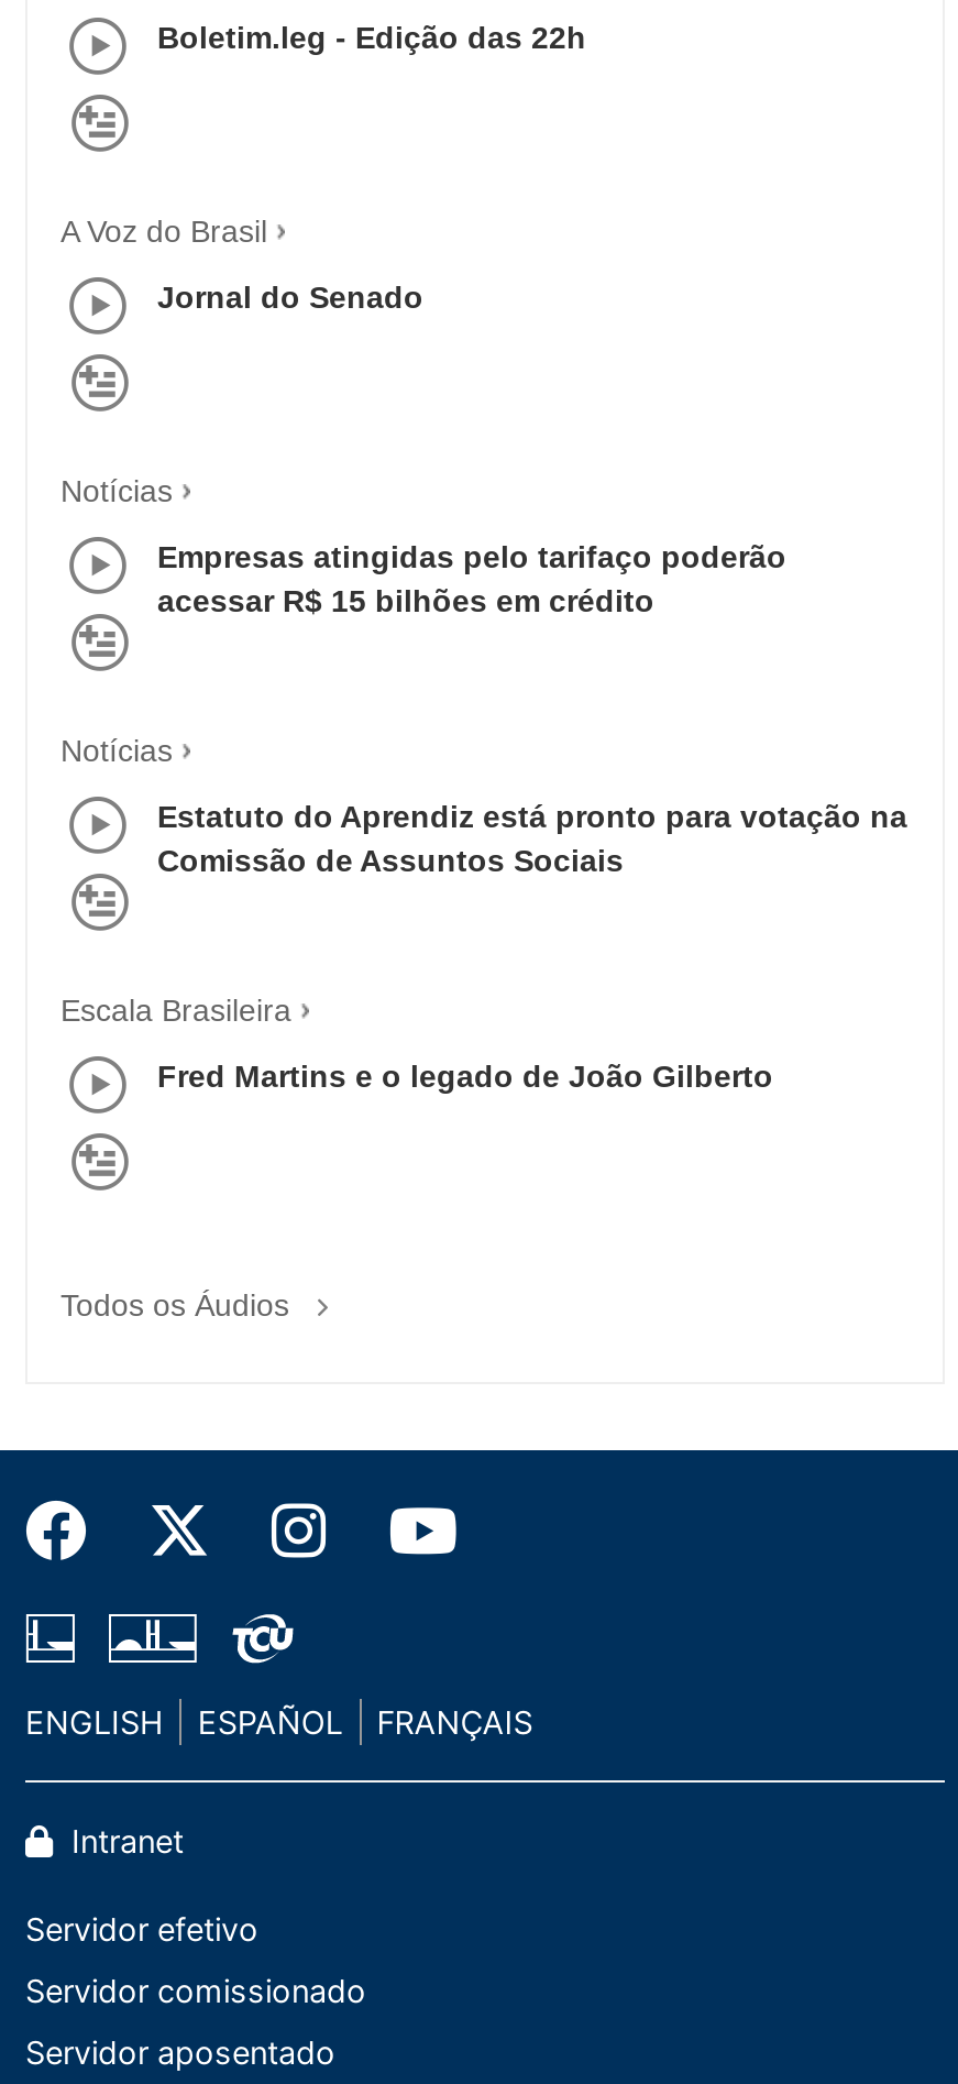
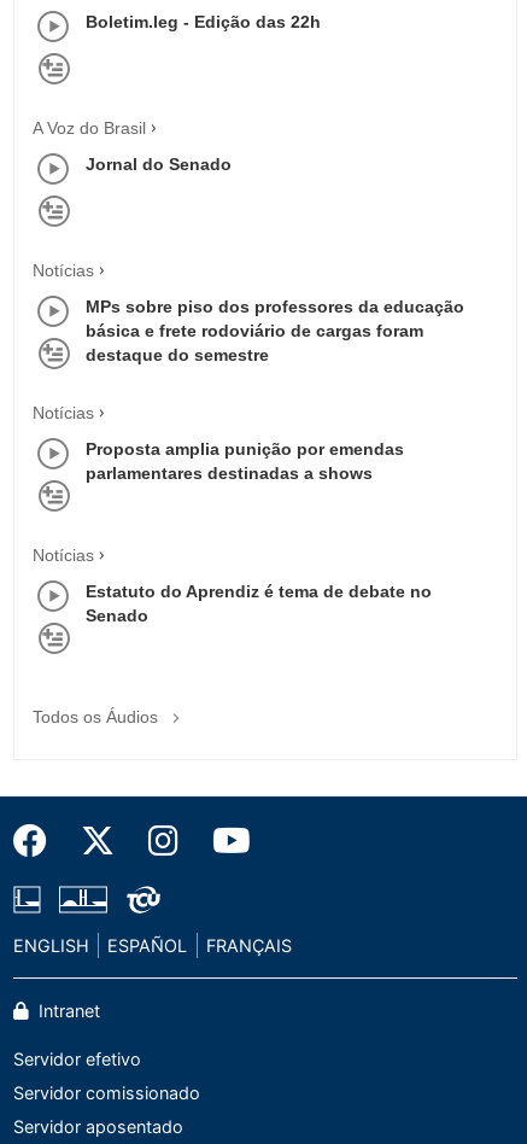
- Empresas atingidas pelo tarifaço poderão
- acessar R$ 15 bilhões em crédito
+ MPs sobre piso dos professores da educação
+ básica e frete rodoviário de cargas foram
+ destaque do semestre

- Estatuto do Aprendiz está pronto para votação na
- Comissão de Assuntos Sociais
+ Proposta amplia punição por emendas
+ parlamentares destinadas a shows

- Escala Brasileira
+ Notícias

- Fred Martins e o legado de João Gilberto
+ Estatuto do Aprendiz é tema de debate no
+ Senado
